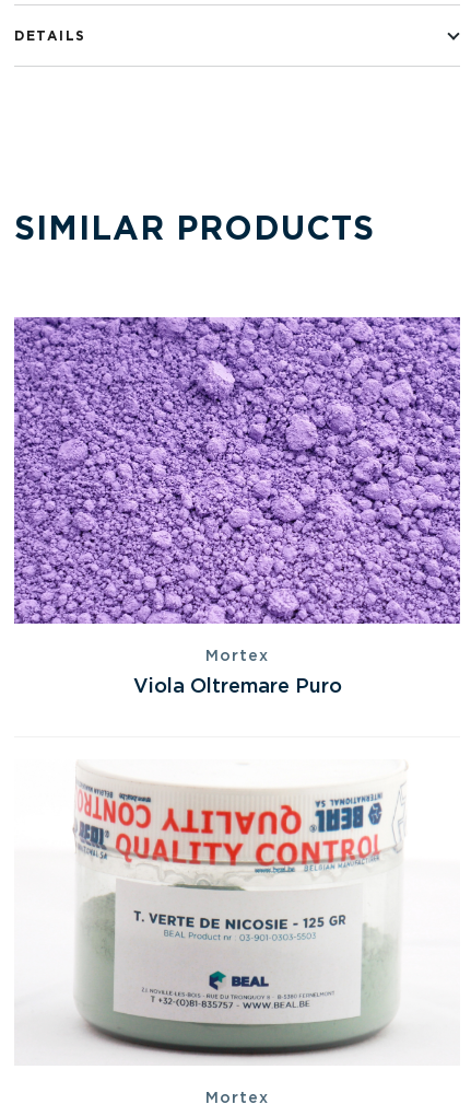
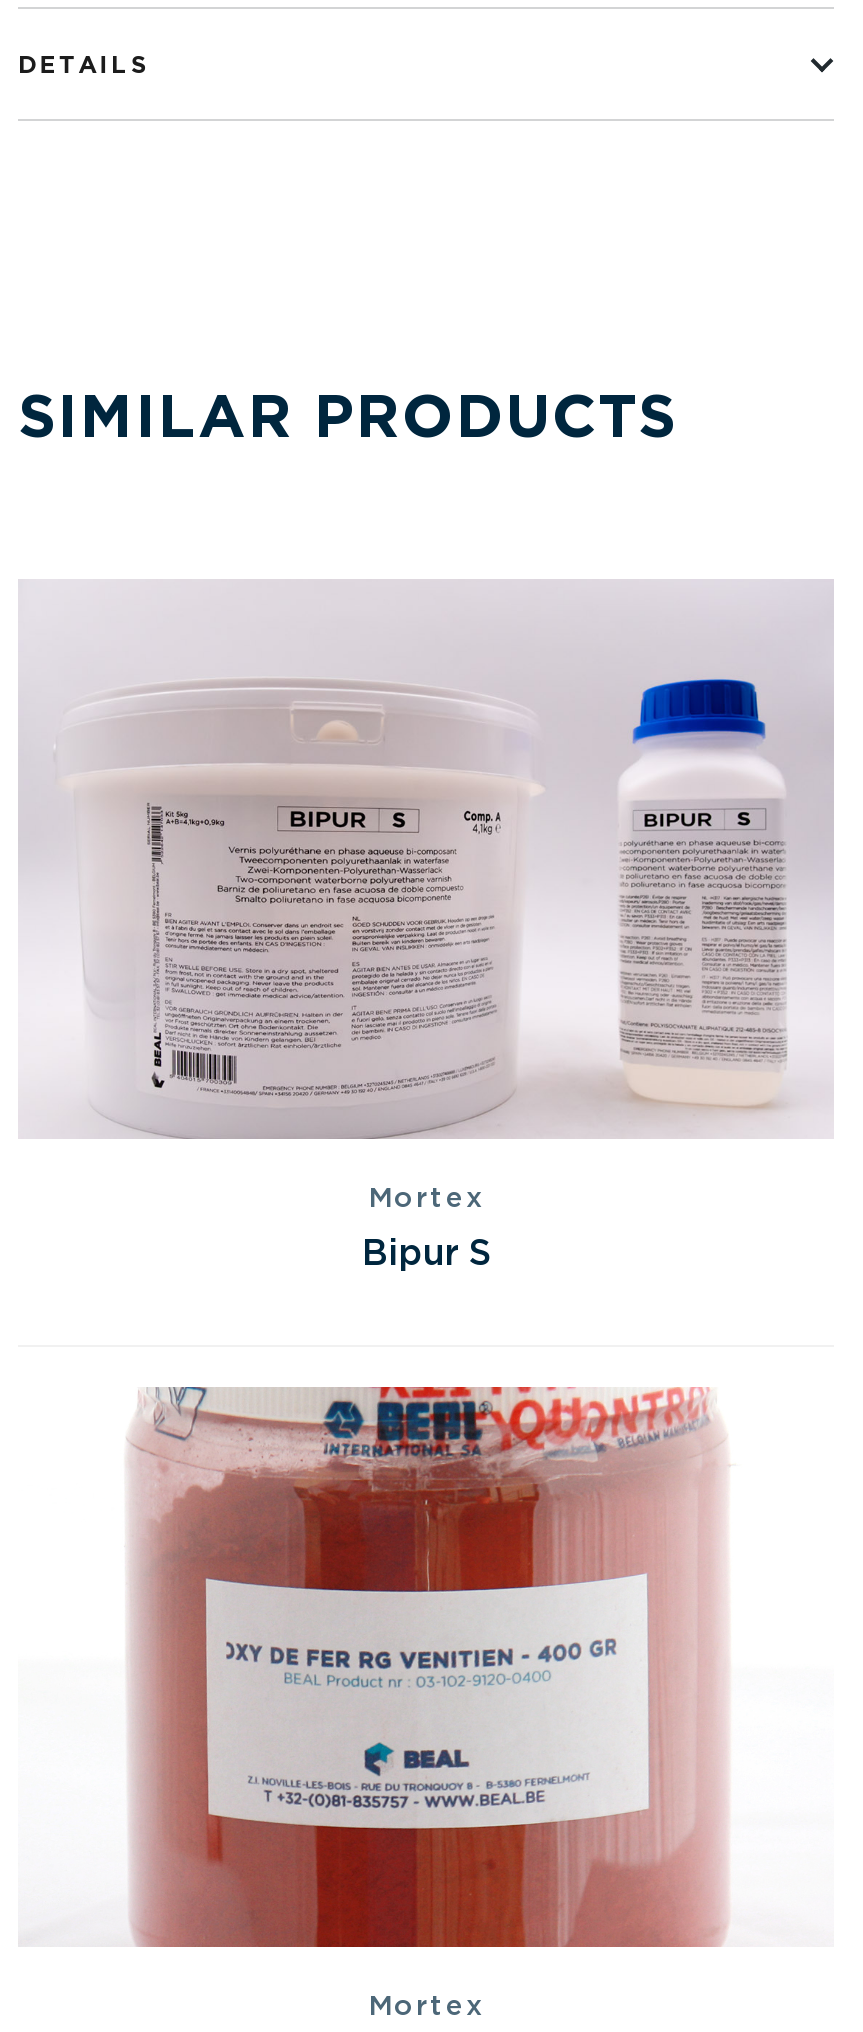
- [image]
+ [image]

- Viola Oltremare Puro
+ Bipur S

- [image]
+ [image]
